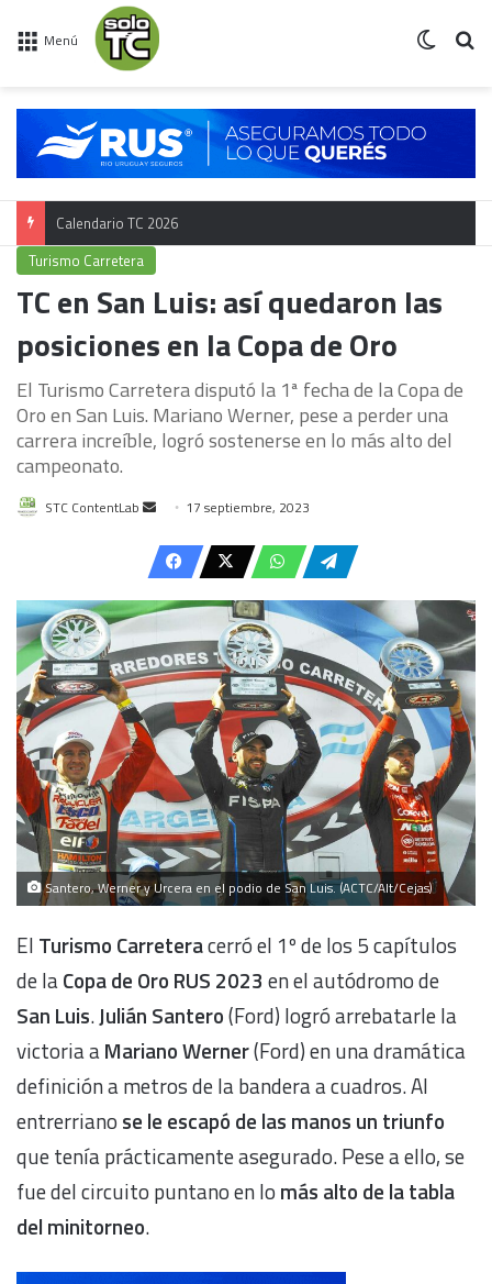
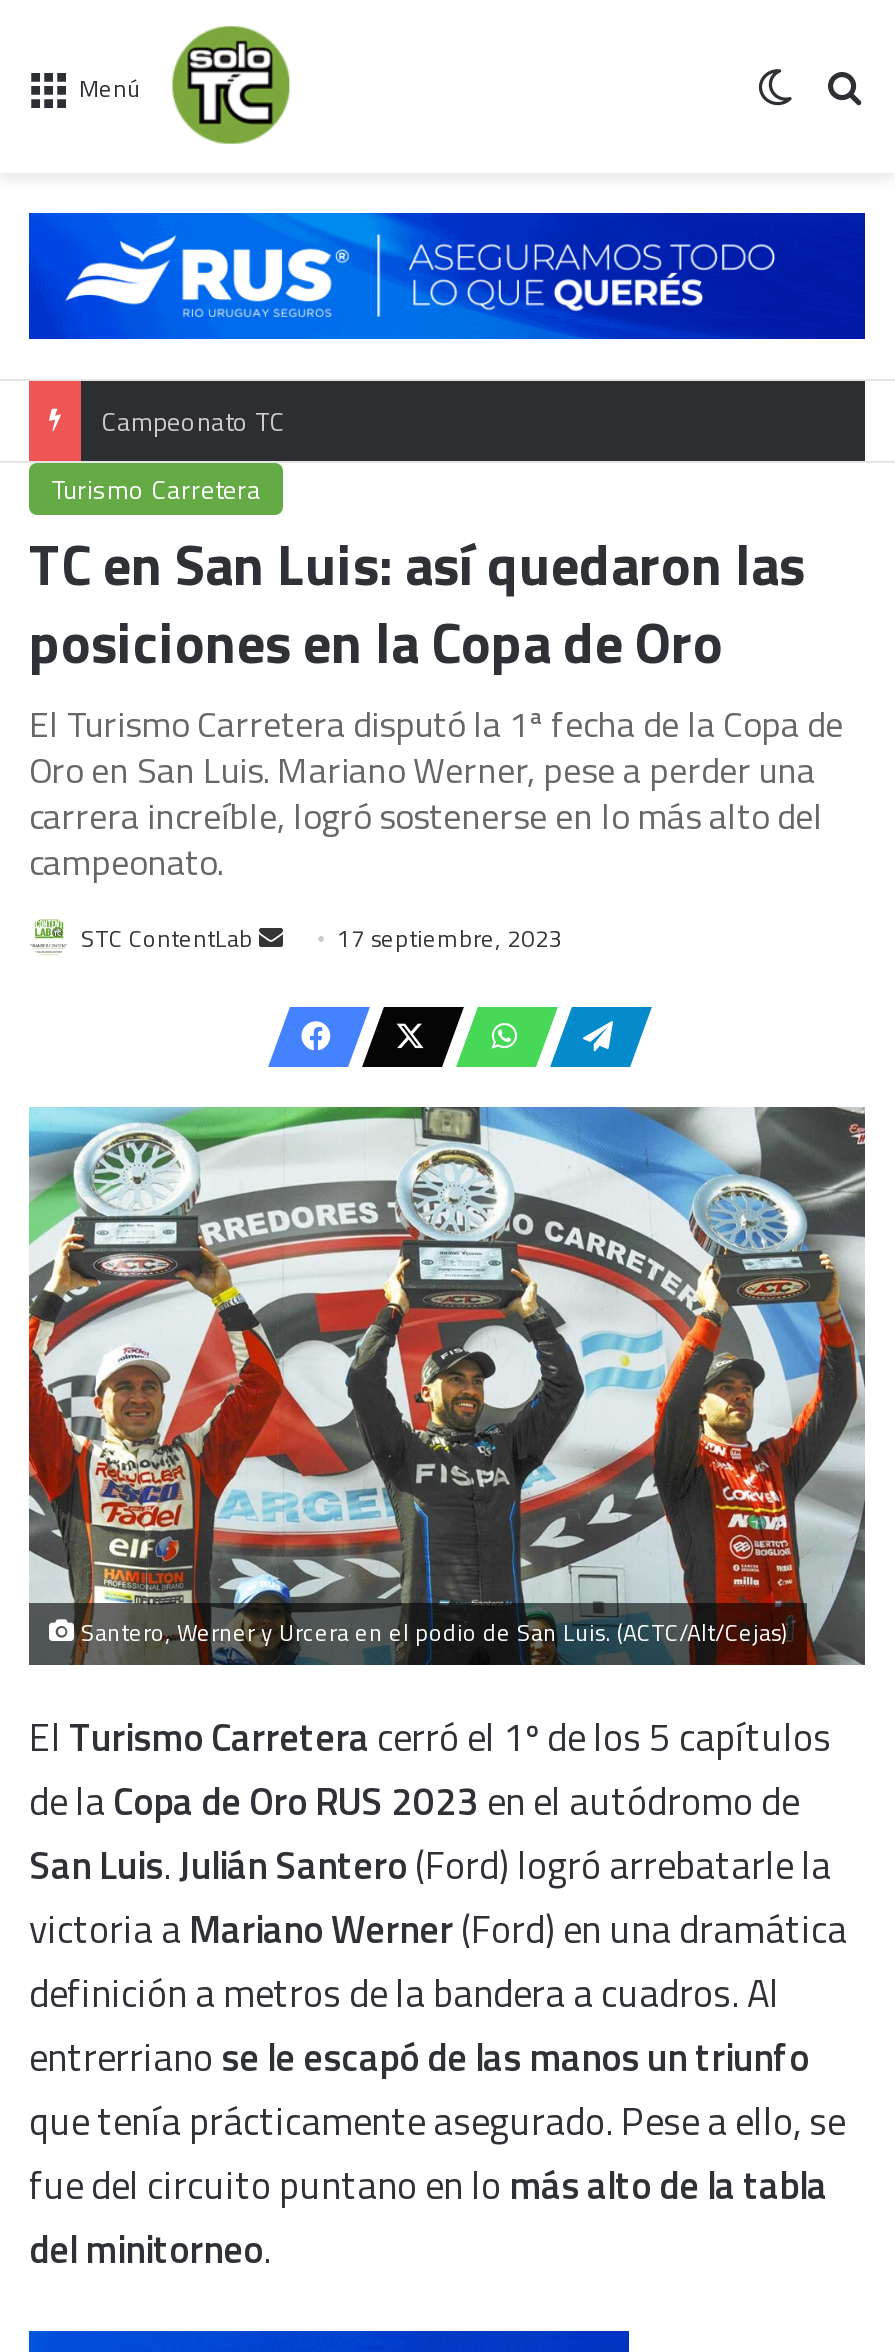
+ Campeonato TC
